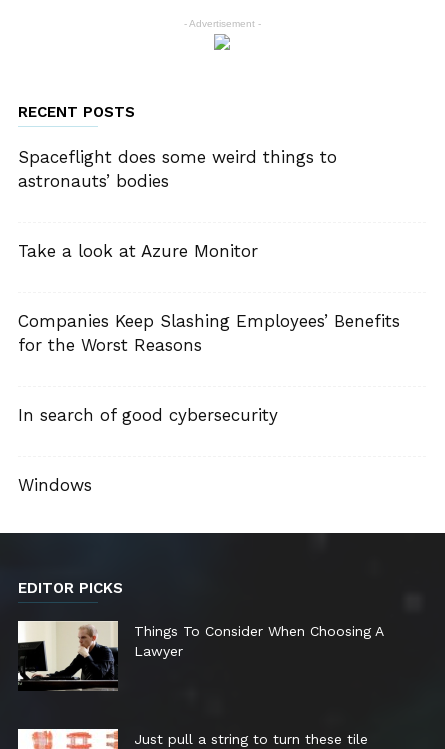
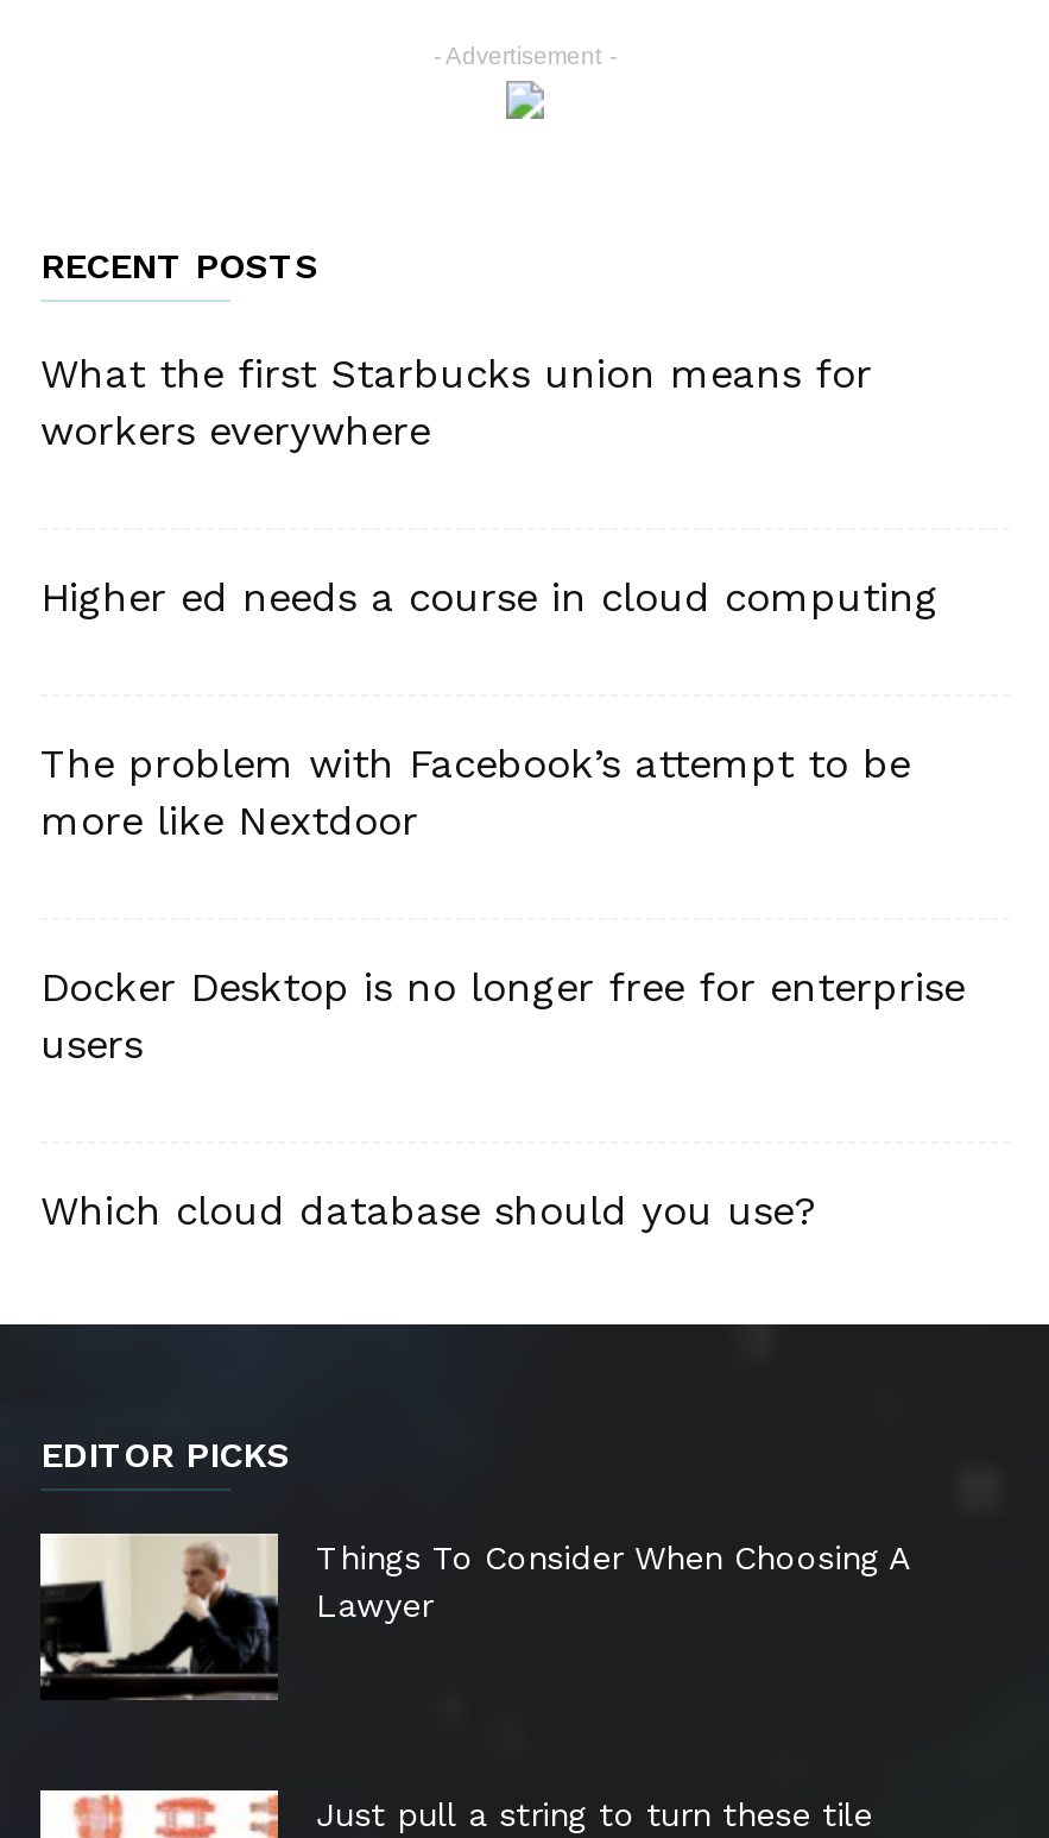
- Spaceflight does some weird things to
- astronauts’ bodies
+ What the first Starbucks union means for
+ workers everywhere

- Take a look at Azure Monitor
+ Higher ed needs a course in cloud computing

- Companies Keep Slashing Employees’ Benefits
- for the Worst Reasons
+ The problem with Facebook’s attempt to be
+ more like Nextdoor

- In search of good cybersecurity
+ Docker Desktop is no longer free for enterprise
+ users

- Windows
+ Which cloud database should you use?
